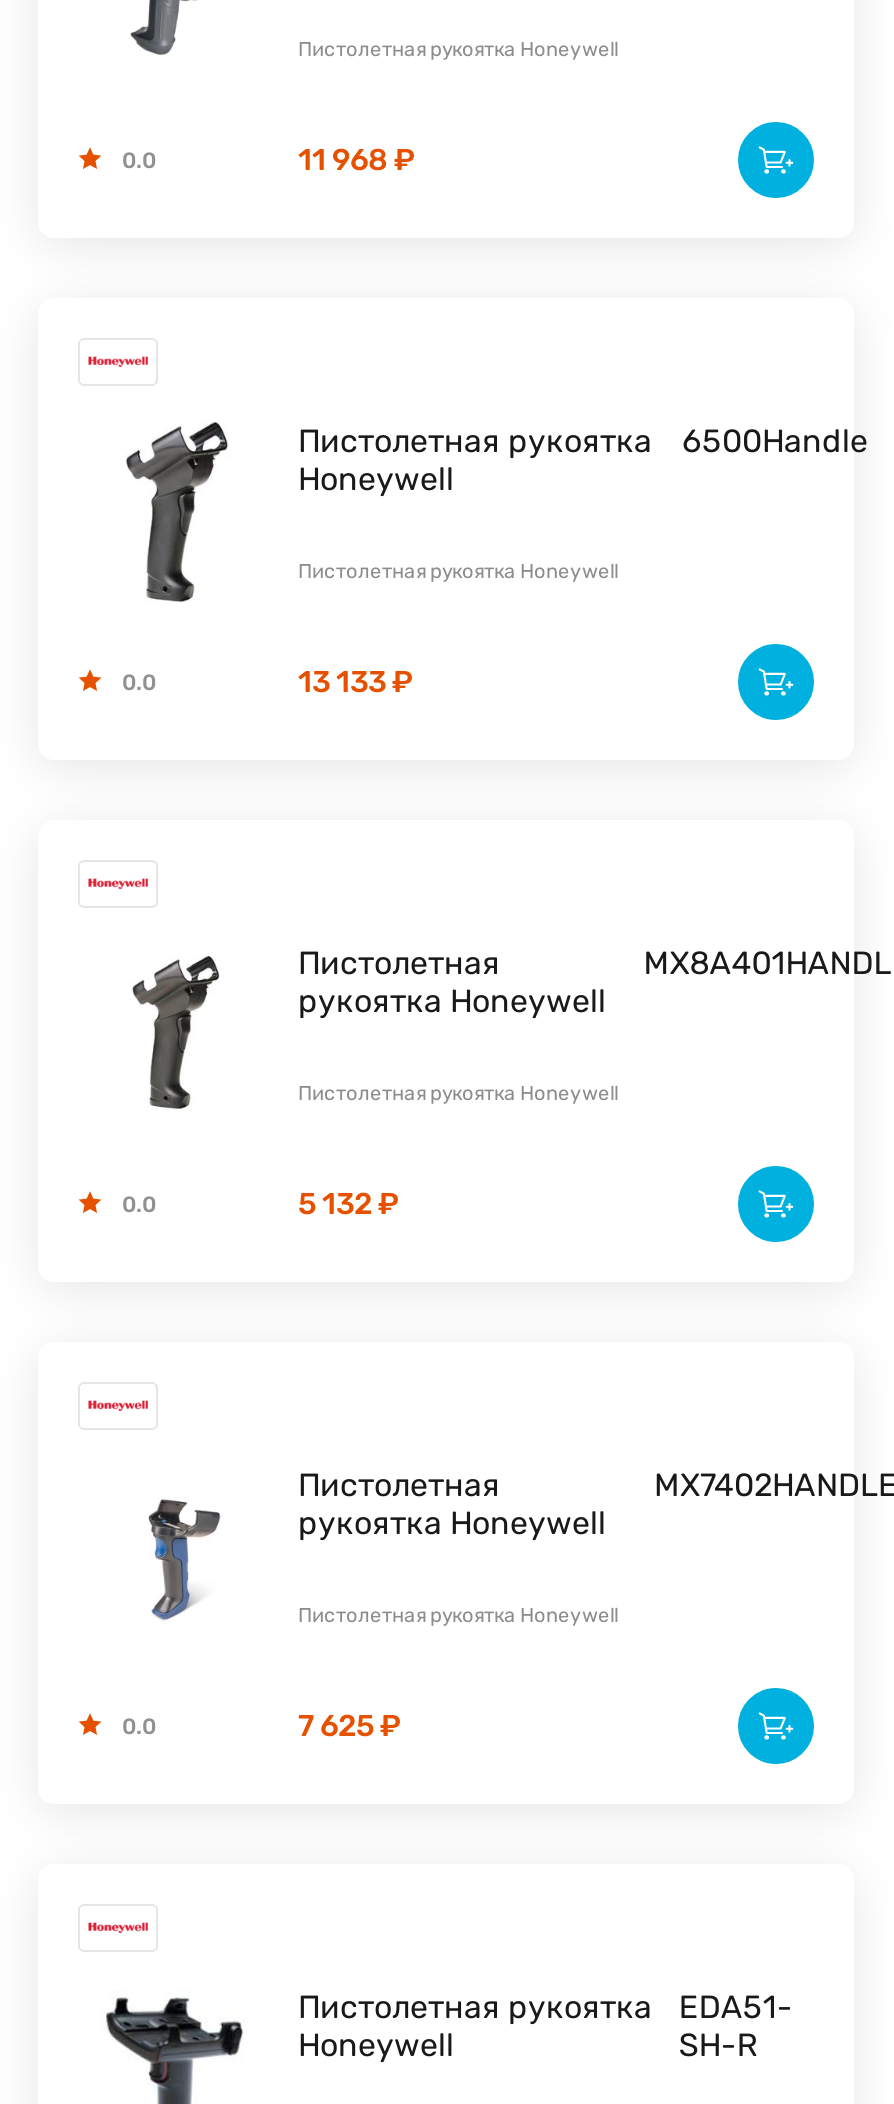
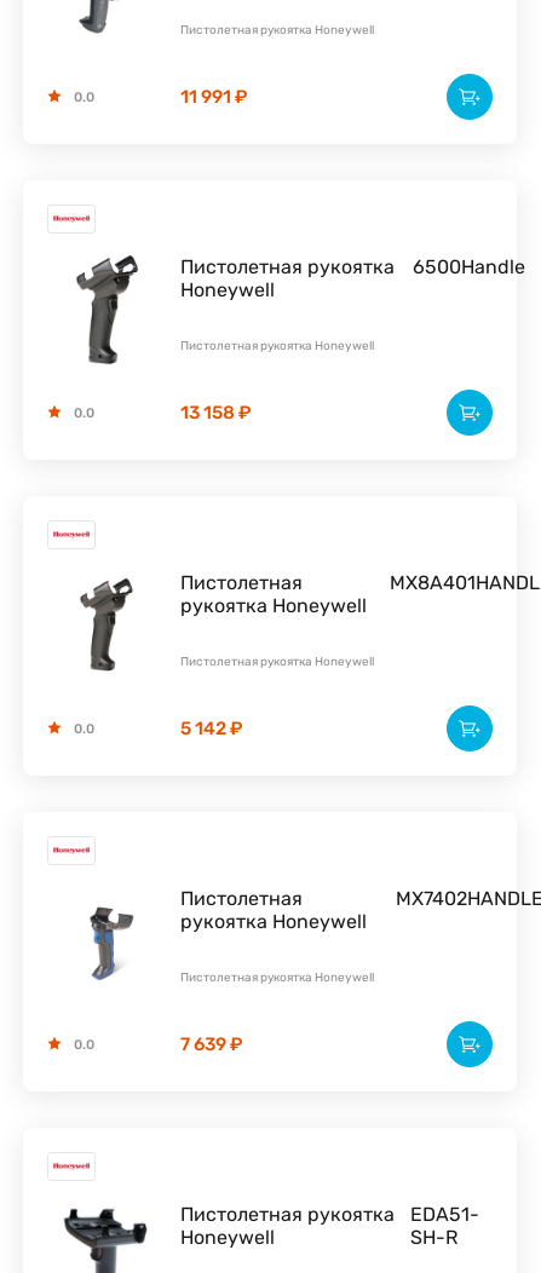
- 11 968 ₽
+ 11 991 ₽

- 13 133 ₽
+ 13 158 ₽

- 5 132 ₽
+ 5 142 ₽

- 7 625 ₽
+ 7 639 ₽
